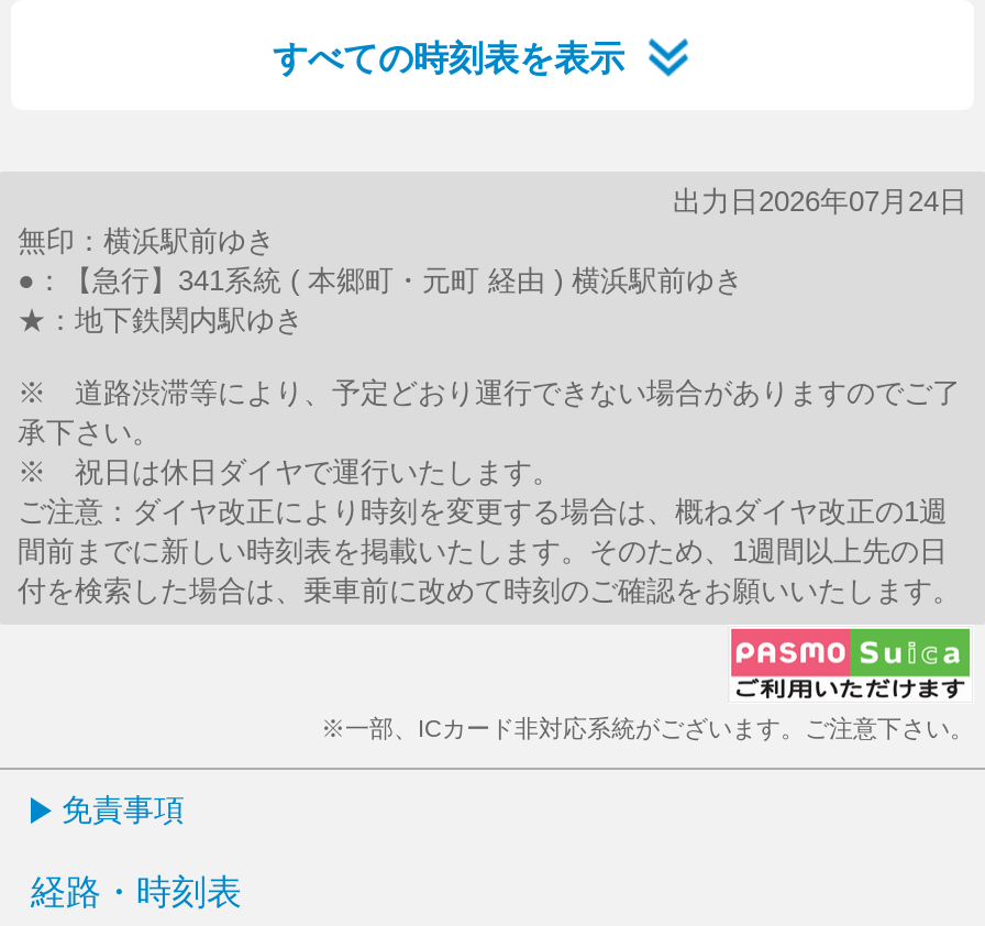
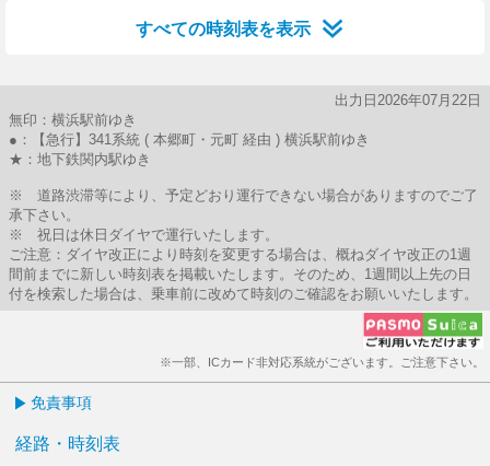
- 出力日2026年07月24日
+ 出力日2026年07月22日
